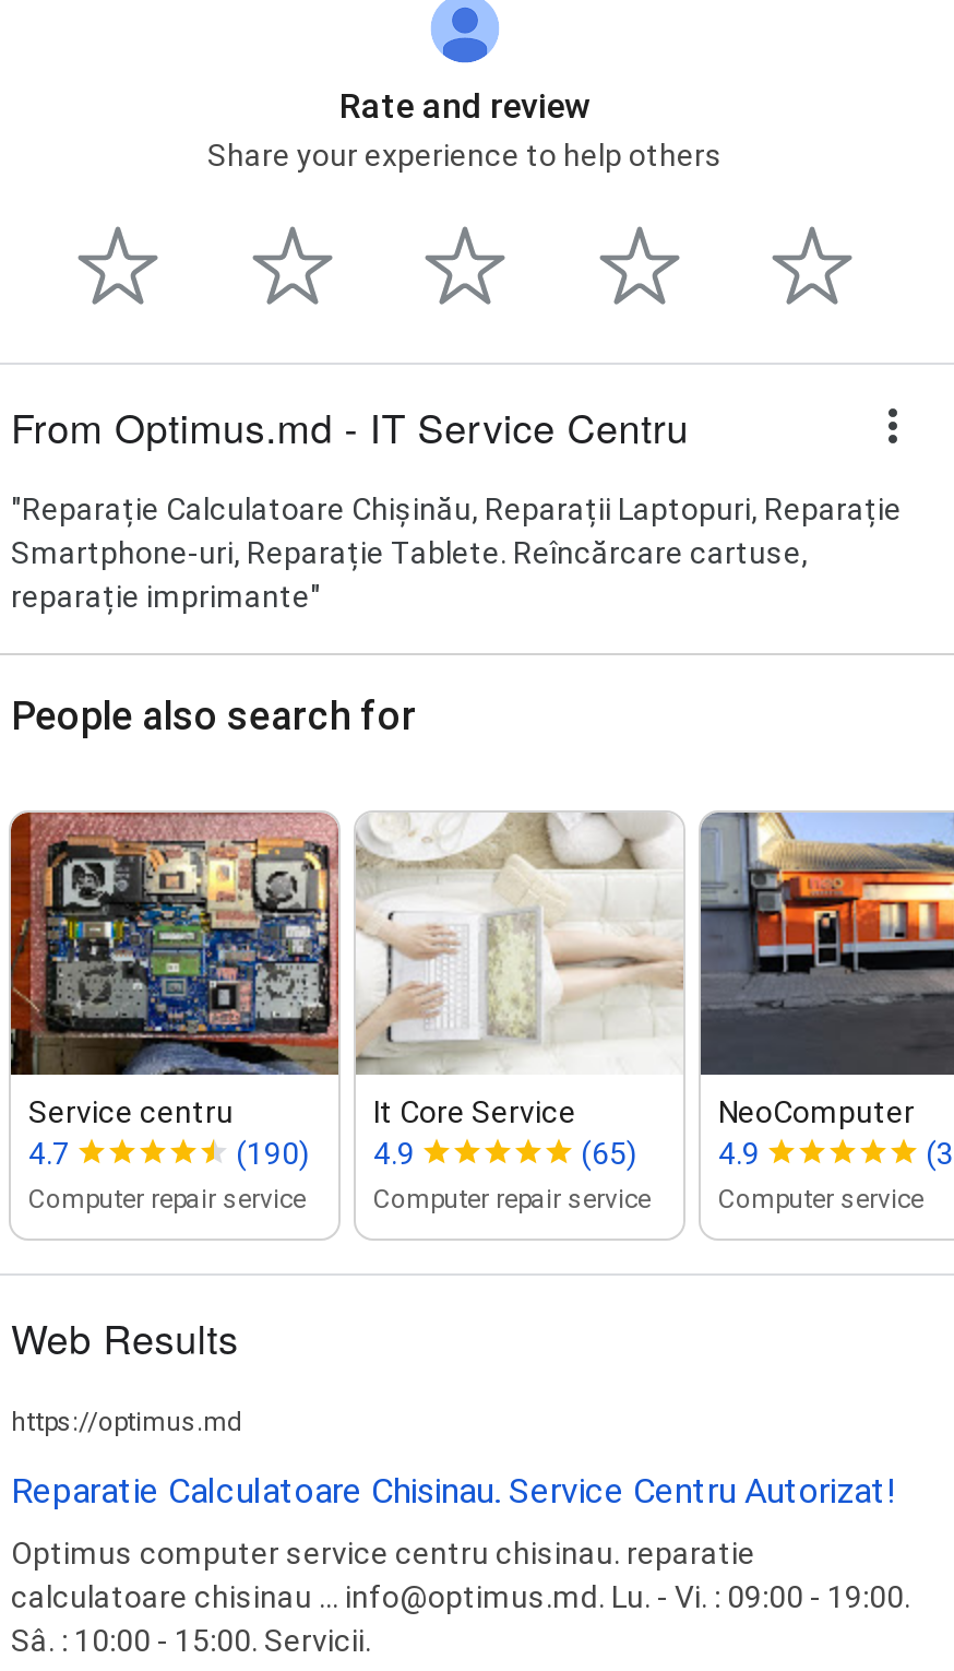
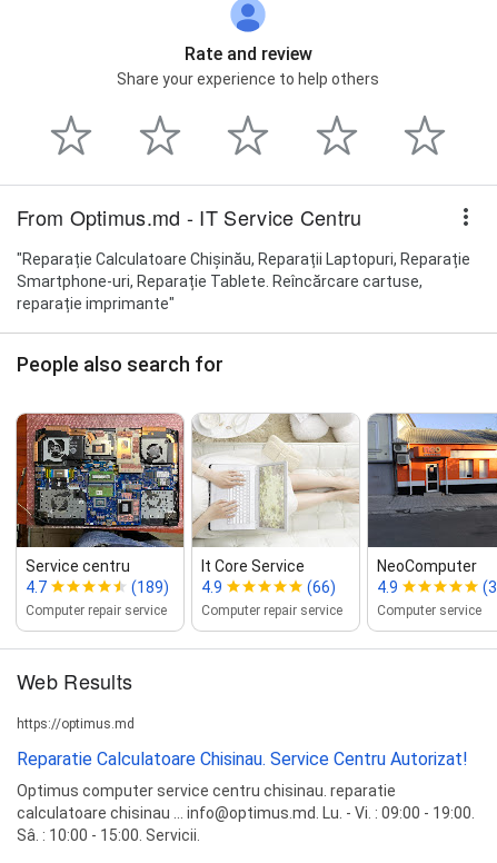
- (190) 4.9
+ (189) 4.9

- (65)
+ (66)
